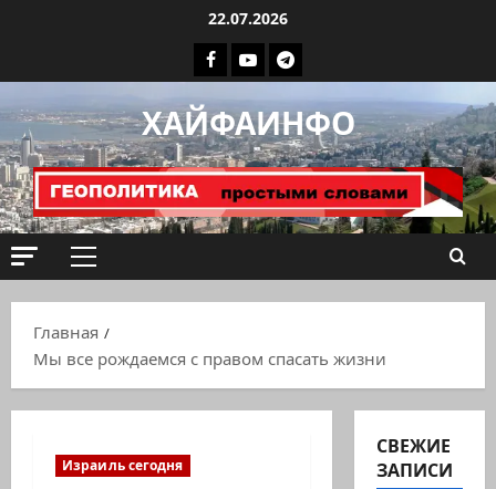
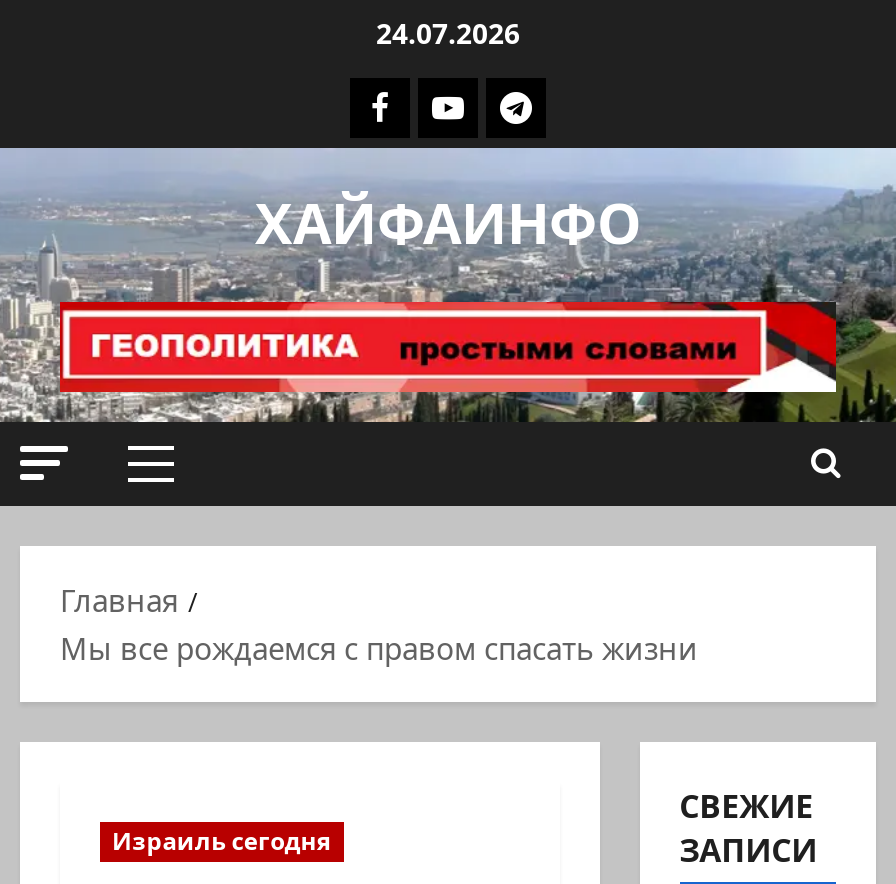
- 22.07.2026
+ 24.07.2026
